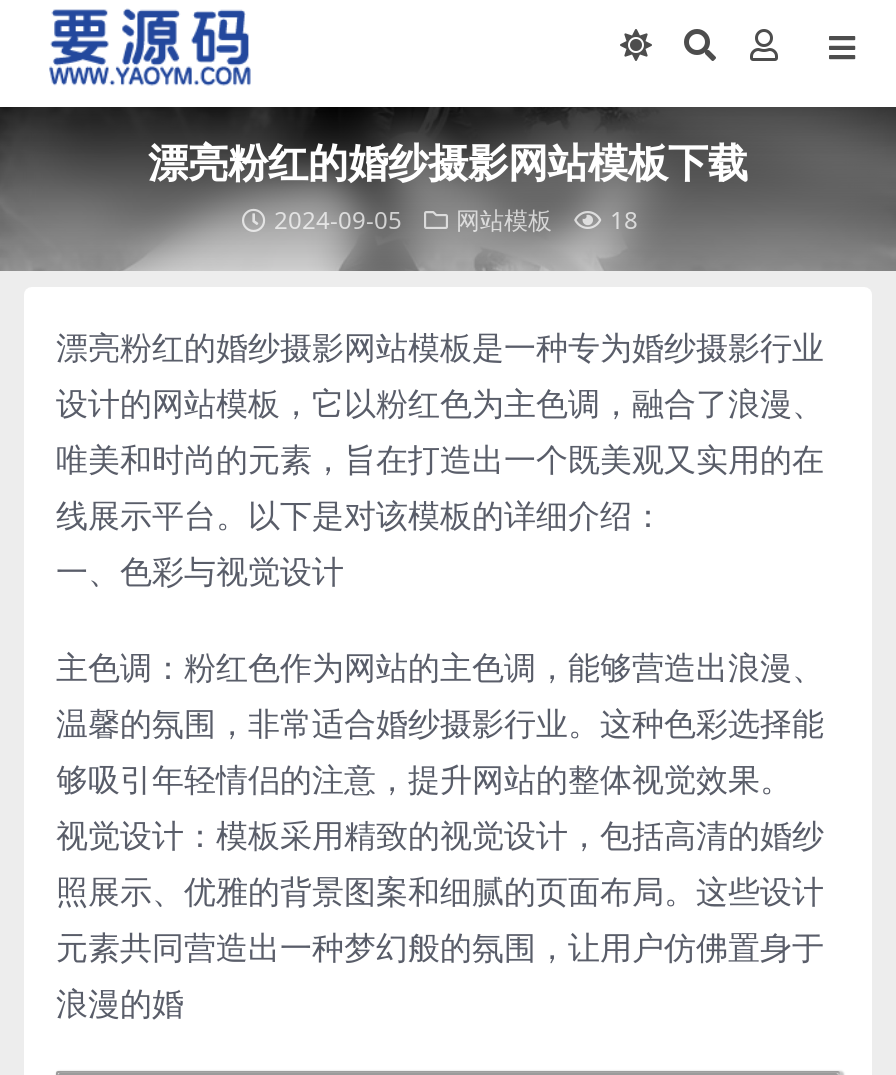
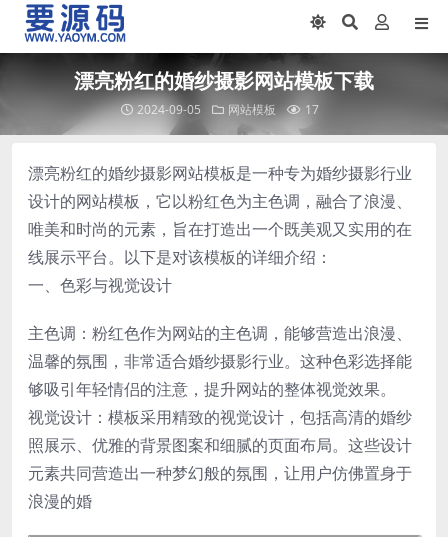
- 2024-09-05 网站模板 18
+ 2024-09-05 网站模板 17
